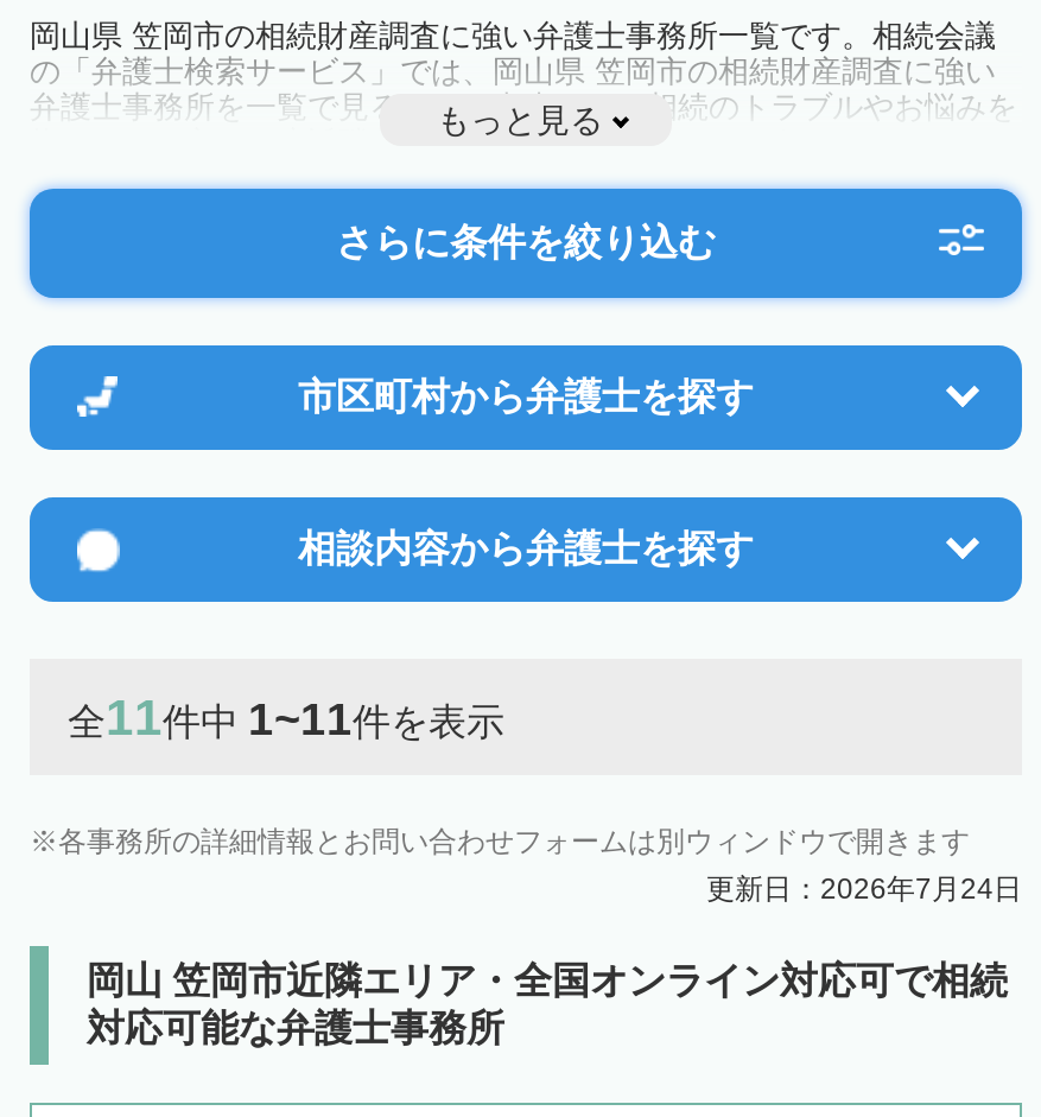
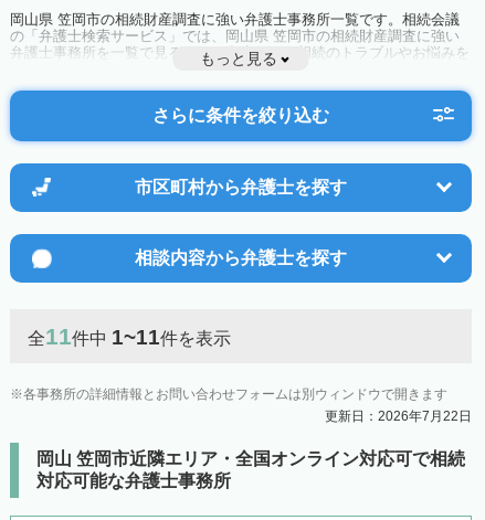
- 更新日：2026年7月24日
+ 更新日：2026年7月22日
